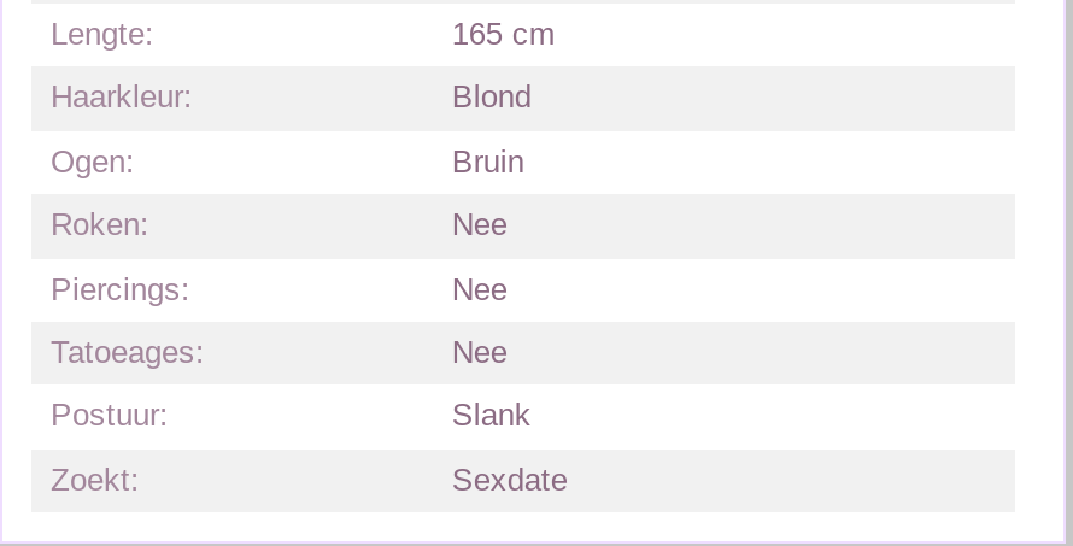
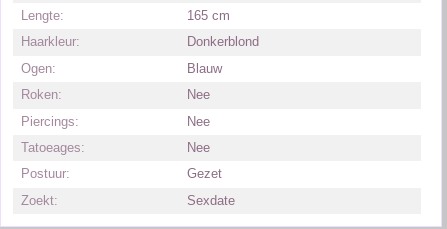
- Blond
+ Donkerblond

- Bruin
+ Blauw

- Slank
+ Gezet
